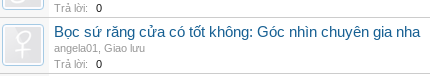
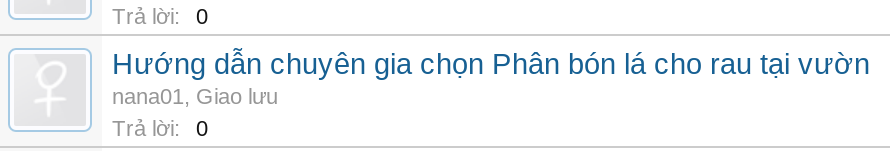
- Bọc sứ răng cửa có tốt không: Góc nhìn chuyên gia nha
- angela01, Giao lưu
+ Hướng dẫn chuyên gia chọn Phân bón lá cho rau tại vườn
+ nana01, Giao lưu
